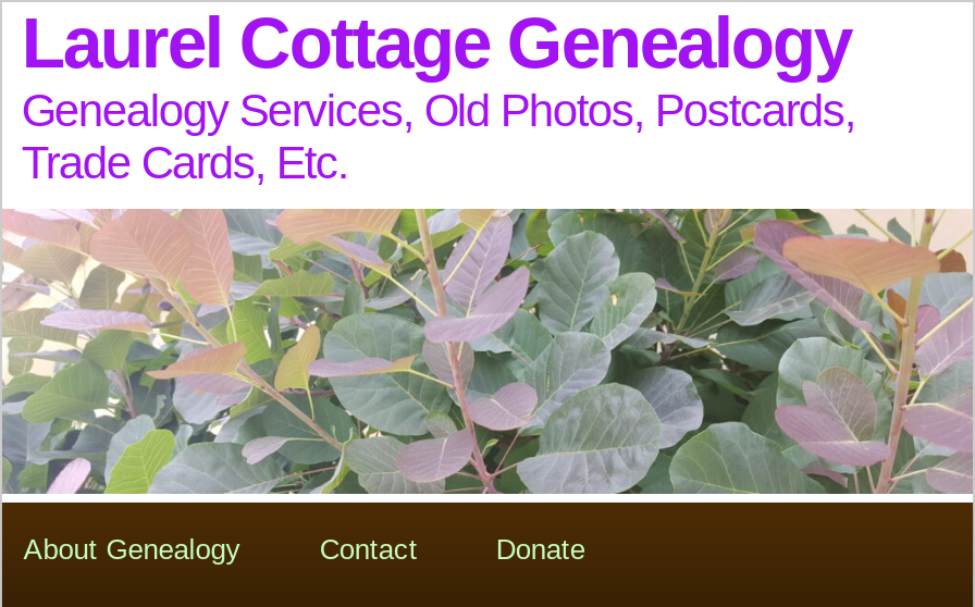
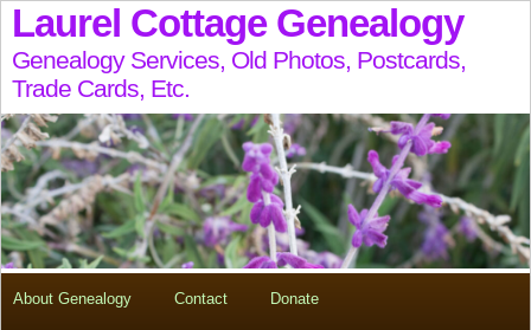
- [image]
+ [image]
